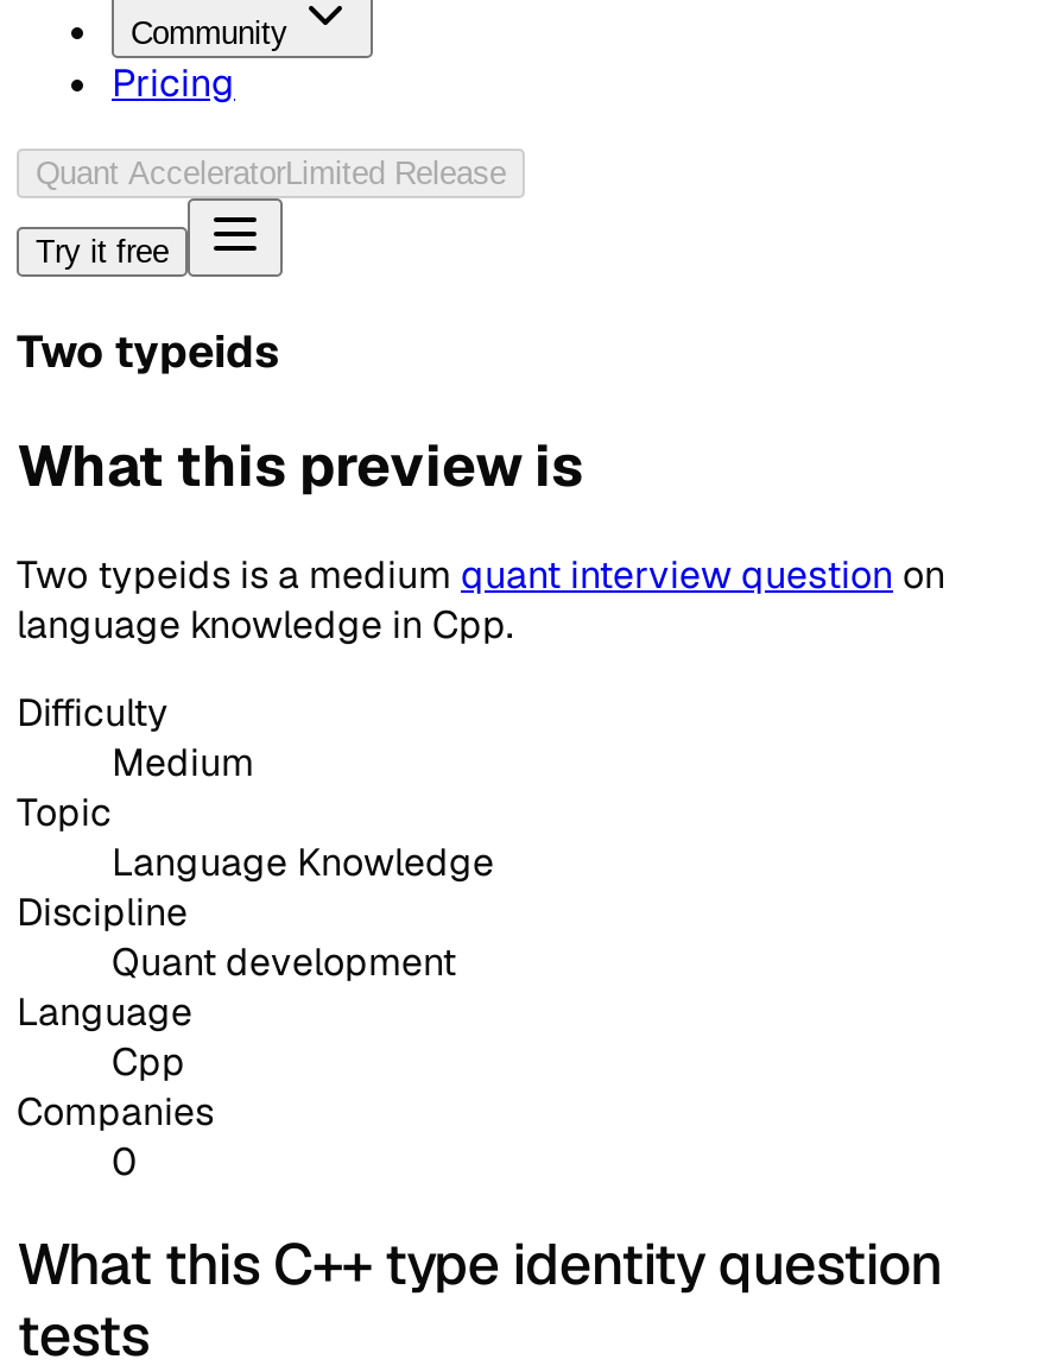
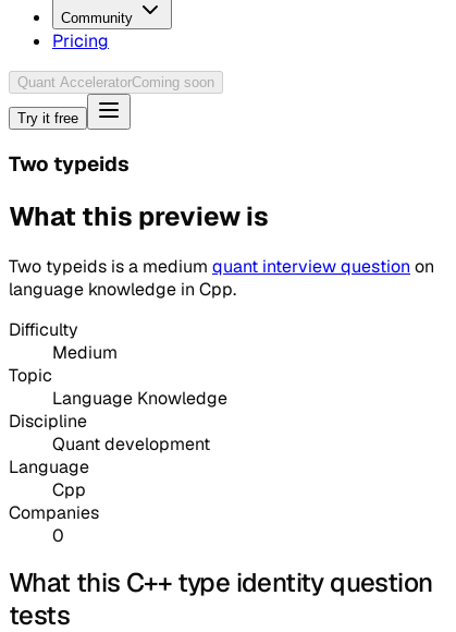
- Quant AcceleratorLimited Release
+ Quant AcceleratorComing soon
